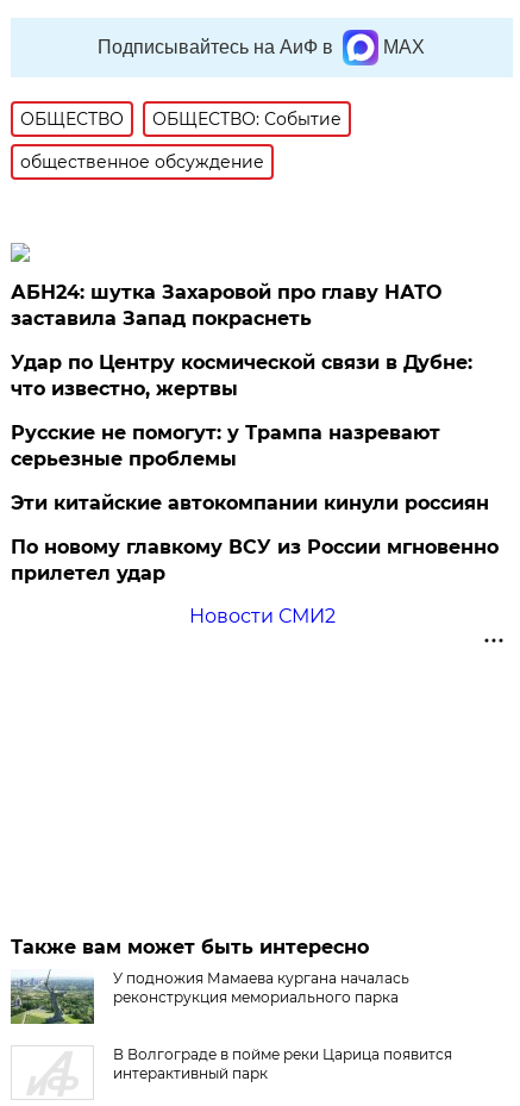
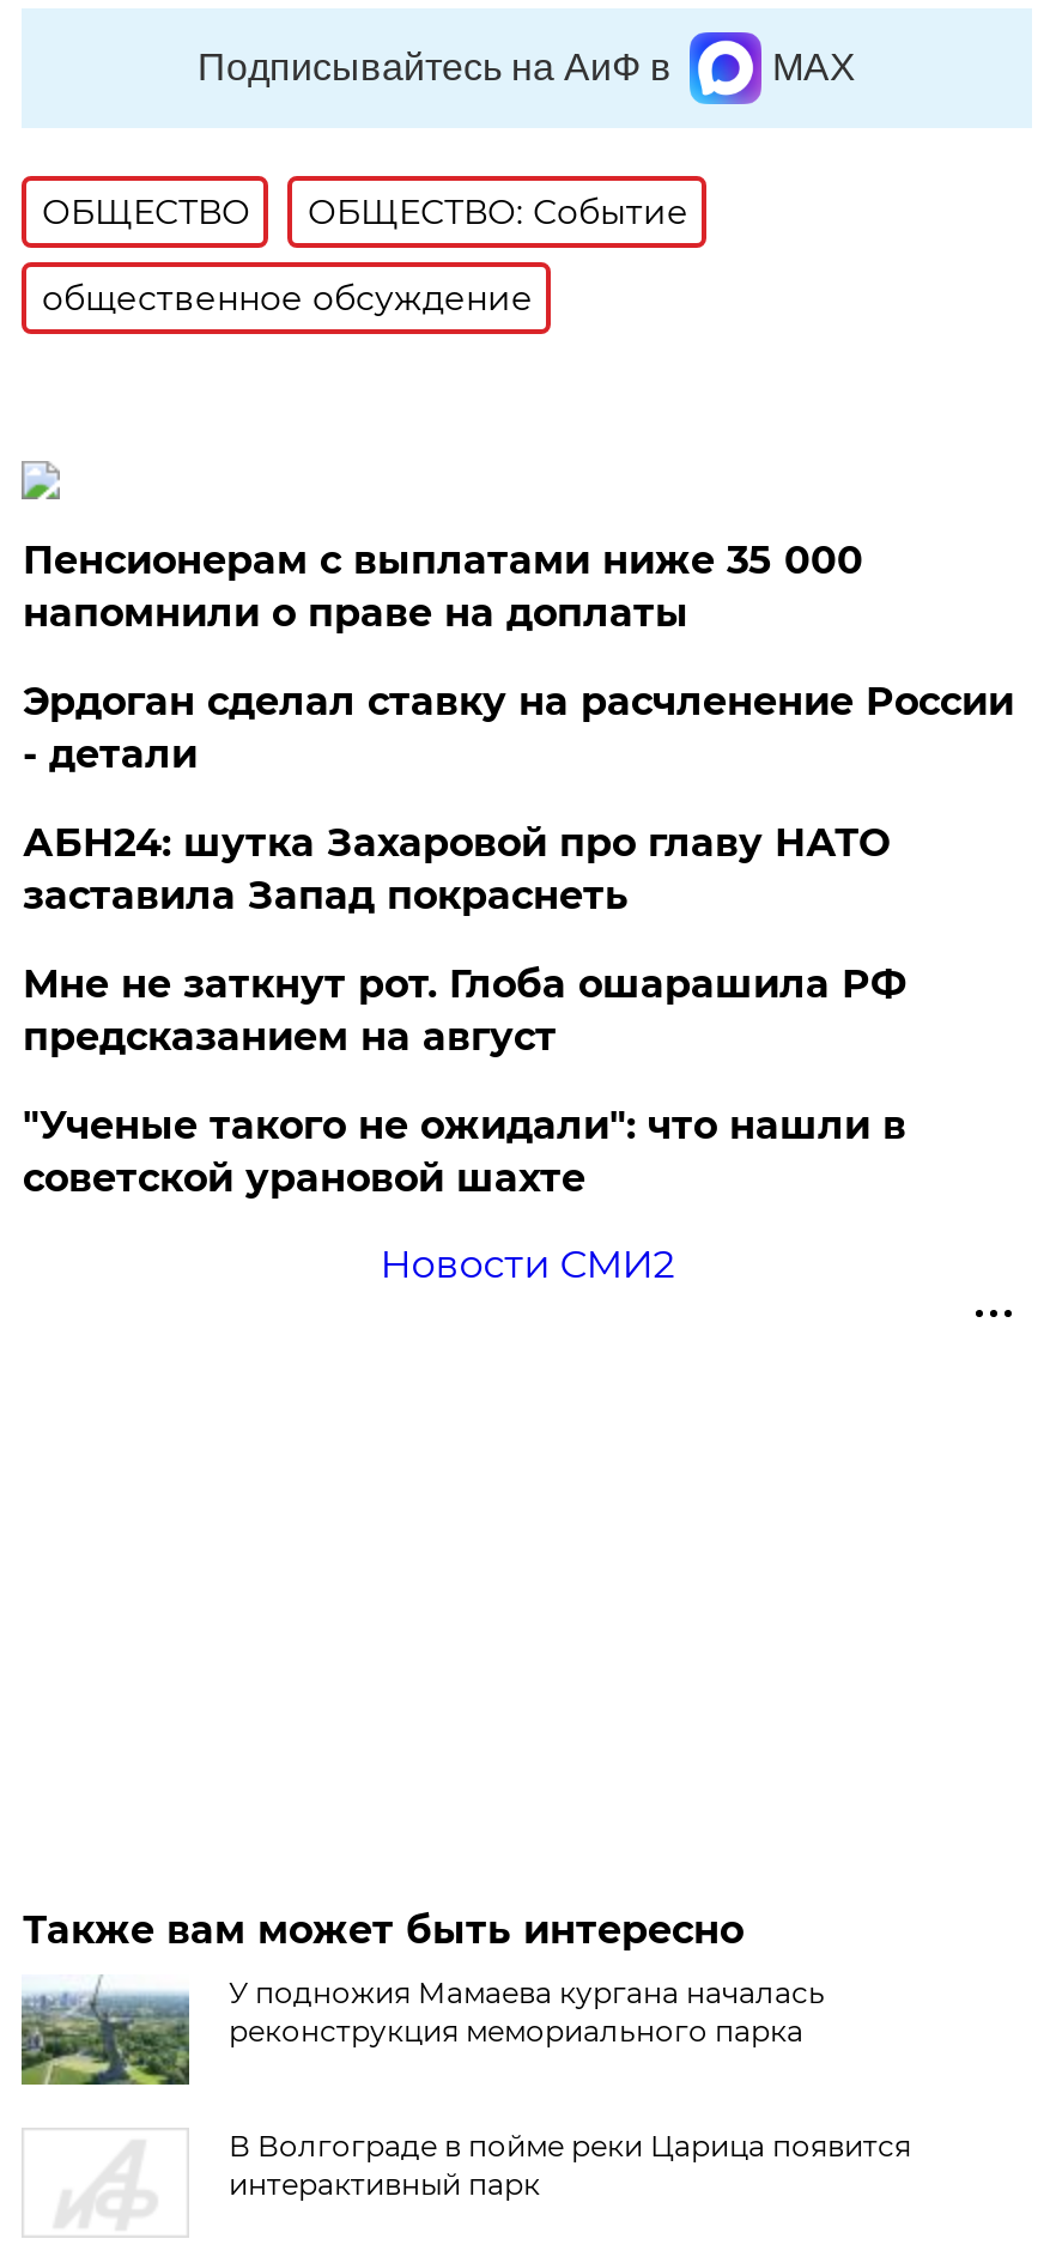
+ Пенсионерам с выплатами ниже 35 000
+ напомнили о праве на доплаты
+ Эрдоган сделал ставку на расчленение России
+ - детали

moved down: АБН24: шутка Захаровой про главу НАТО | заставила Запад покраснеть

- Удар по Центру космической связи в Дубне:
- что известно, жертвы
- Русские не помогут: у Трампа назревают
- серьезные проблемы
- Эти китайские автокомпании кинули россиян
- По новому главкому ВСУ из России мгновенно
- прилетел удар
+ Мне не заткнут рот. Глоба ошарашила РФ
+ предсказанием на август
+ "Ученые такого не ожидали": что нашли в
+ советской урановой шахте
